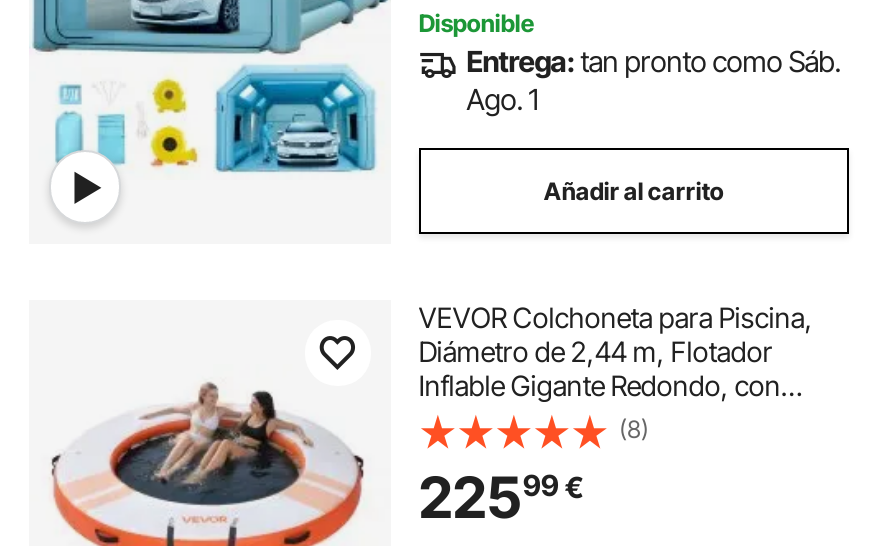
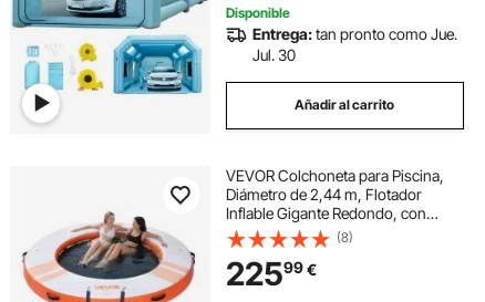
- Entrega: tan pronto como Sáb.
- Ago. 1
+ Entrega: tan pronto como Jue.
+ Jul. 30
